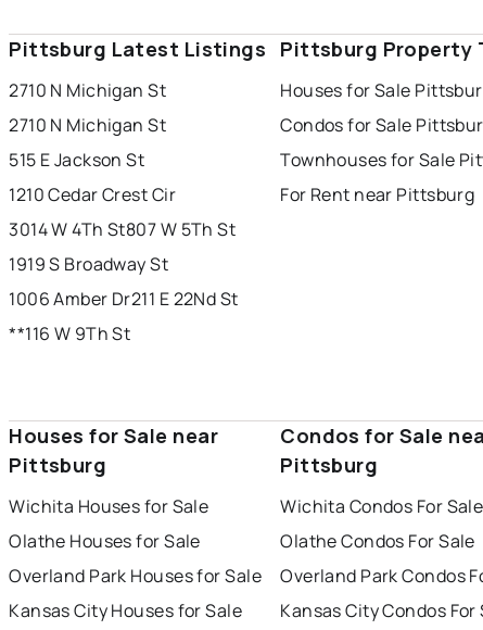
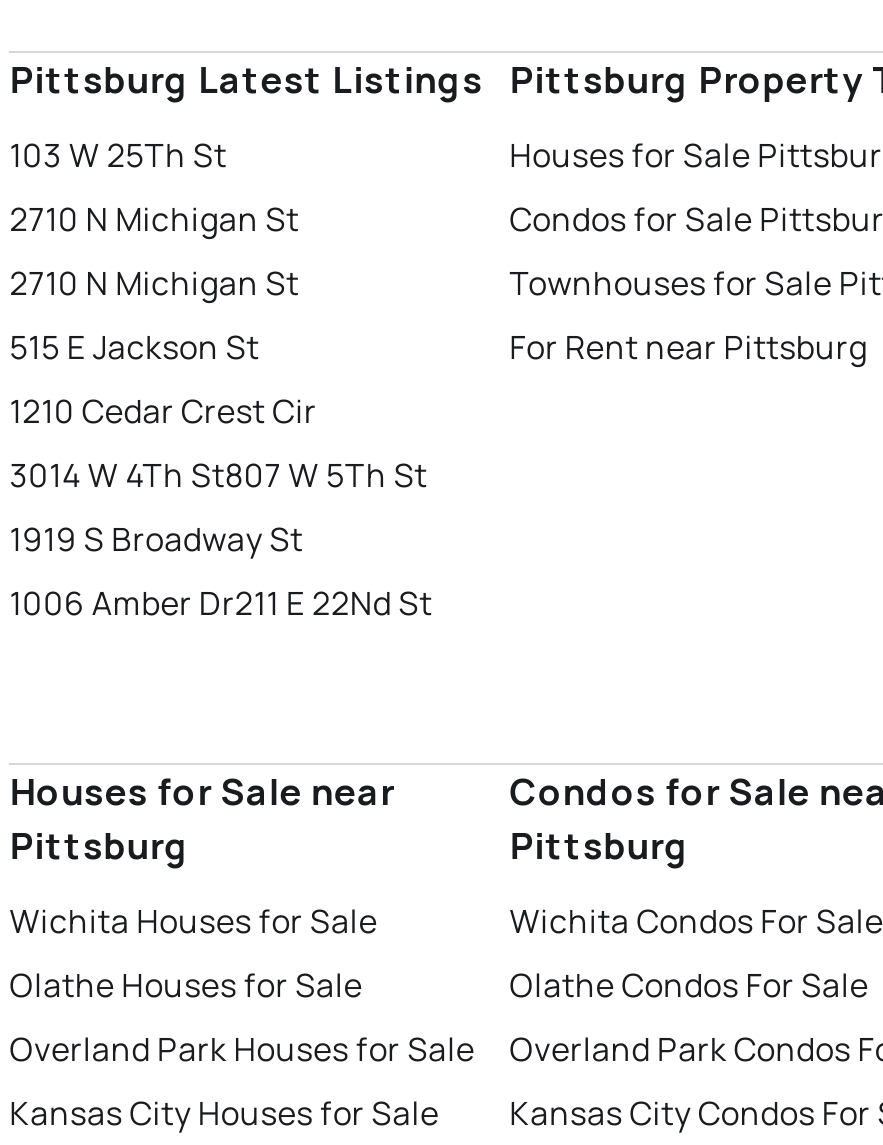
moved down: 2710 N Michigan St | 2710 N Michigan St | 515 E Jackson St | 1210 Cedar Crest Cir | 3014 W 4Th St807 W 5Th St | 1919 S Broadway St | 1006 Amber Dr211 E 22Nd St

+ 103 W 25Th St

- **116 W 9Th St
